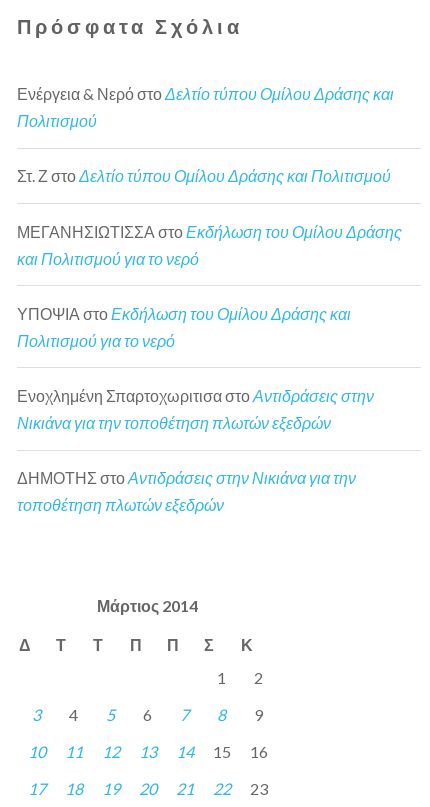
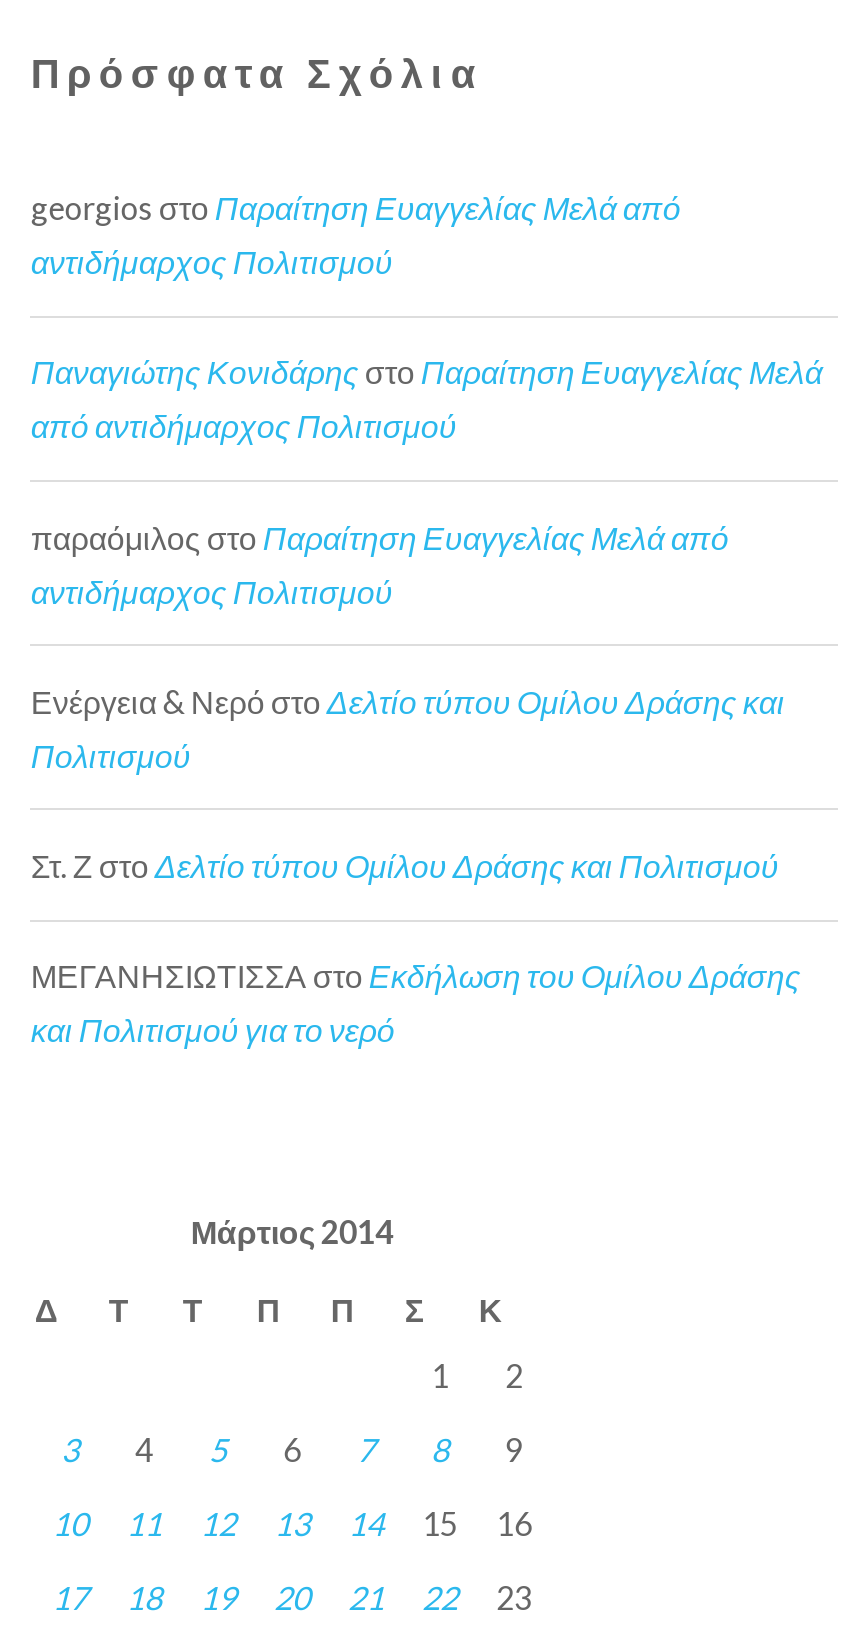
+ georgios στο Παραίτηση Ευαγγελίας Μελά από
+ αντιδήμαρχος Πολιτισμού
+ Παναγιώτης Κονιδάρης στο Παραίτηση Ευαγγελίας Μελά
+ από αντιδήμαρχος Πολιτισμού
+ παραόμιλος στο Παραίτηση Ευαγγελίας Μελά από
+ αντιδήμαρχος Πολιτισμού

moved down: Ενέργεια & Νερό στο Δελτίο τύπου Ομίλου Δράσης και | Πολιτισμού | Στ. Ζ στο Δελτίο τύπου Ομίλου Δράσης και Πολιτισμού | ΜΕΓΑΝΗΣΙΩΤΙΣΣΑ στο Εκδήλωση του Ομίλου Δράσης | και Πολιτισμού για το νερό

- ΥΠΟΨΙΑ στο Εκδήλωση του Ομίλου Δράσης και
- Πολιτισμού για το νερό
- Ενοχλημένη Σπαρτοχωριτισα στο Αντιδράσεις στην
- Νικιάνα για την τοποθέτηση πλωτών εξεδρών
- ΔΗΜΟΤΗΣ στο Αντιδράσεις στην Νικιάνα για την
- τοποθέτηση πλωτών εξεδρών
